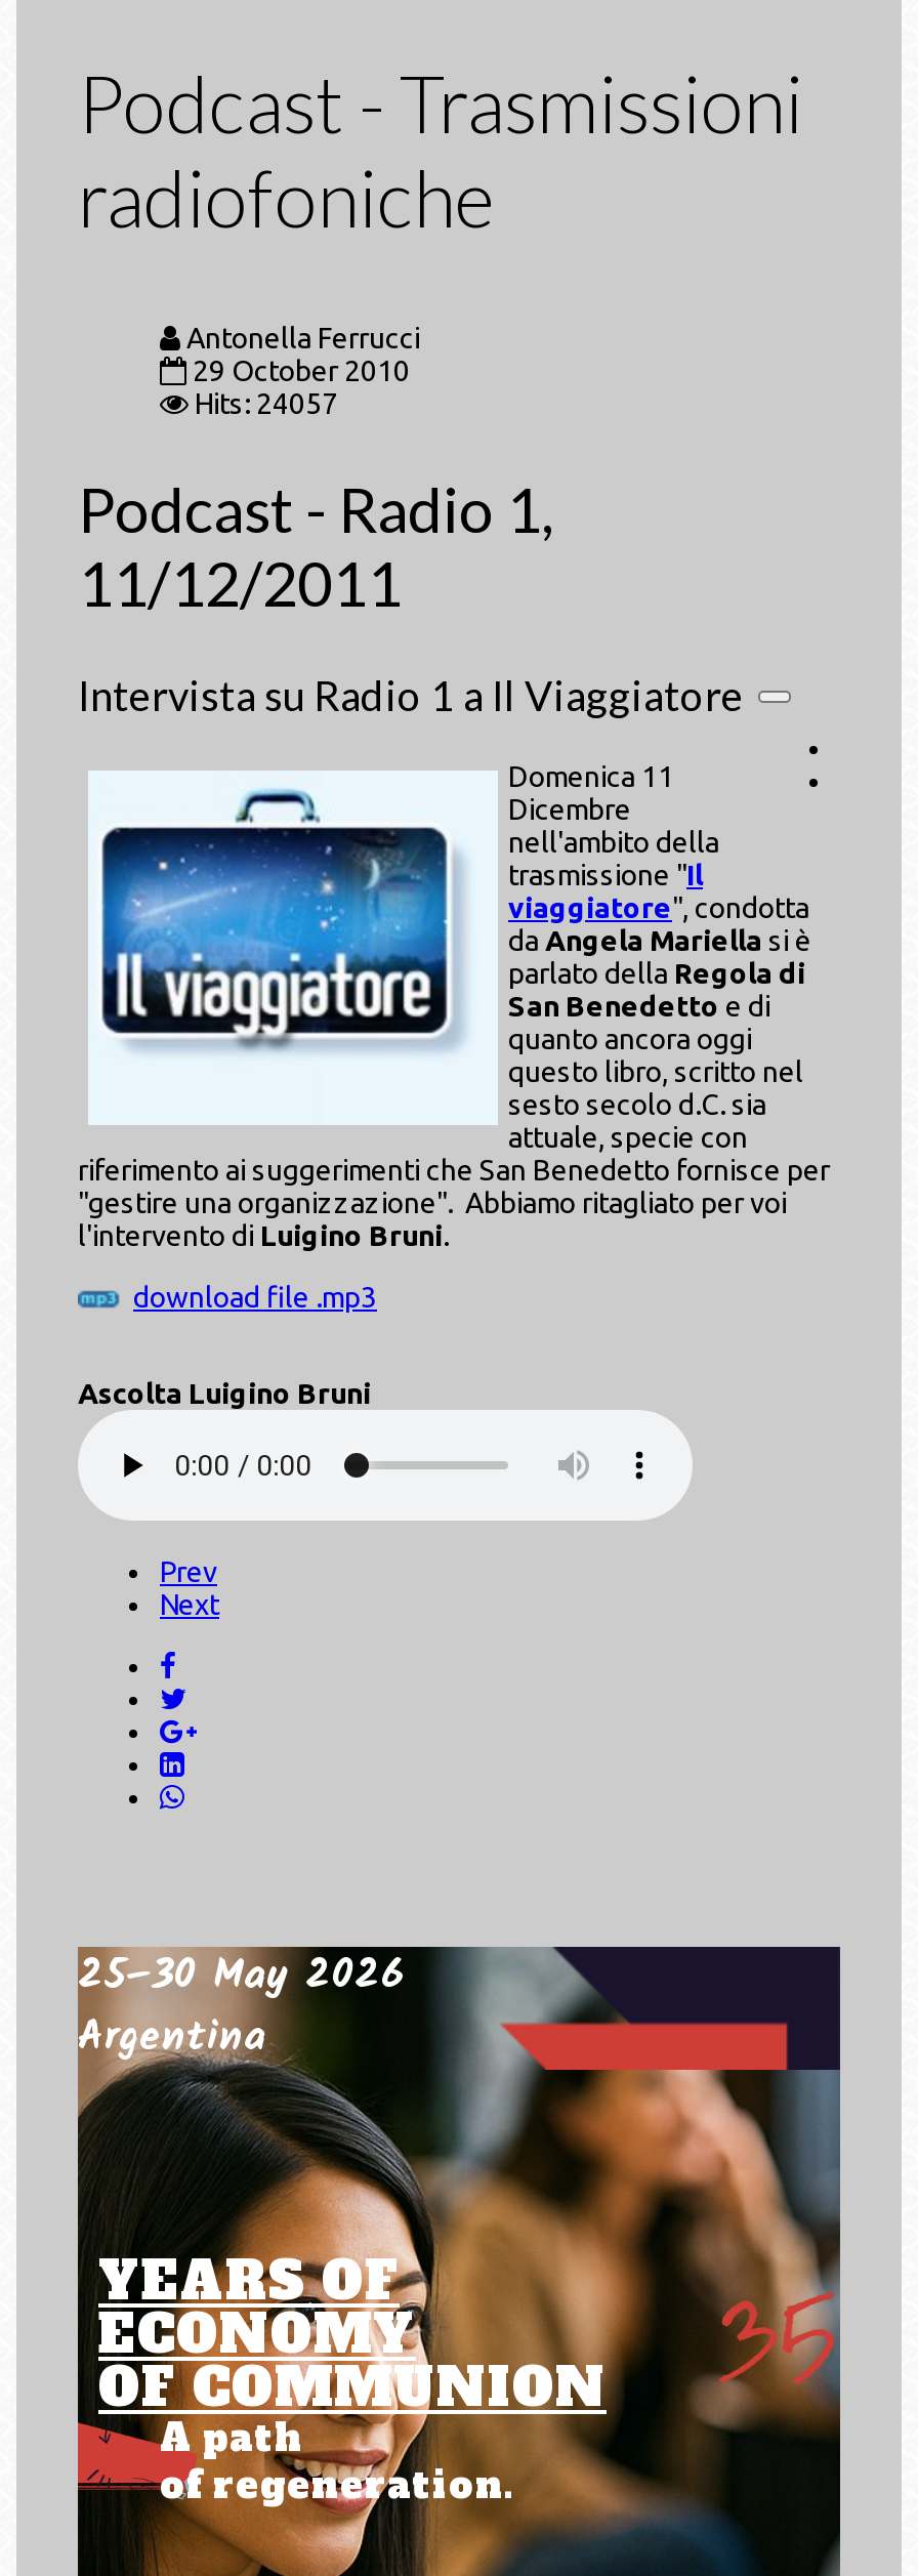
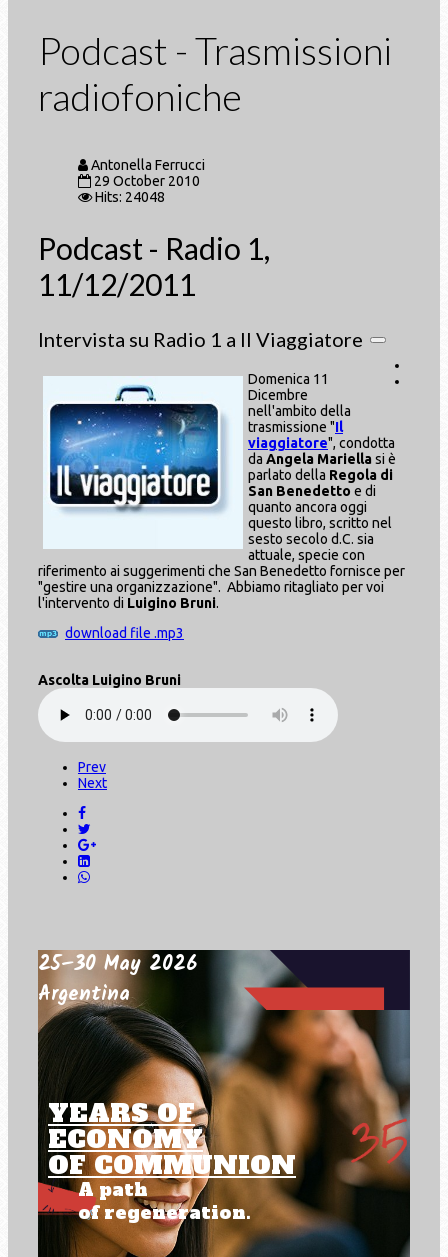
- Hits: 24057
+ Hits: 24048
